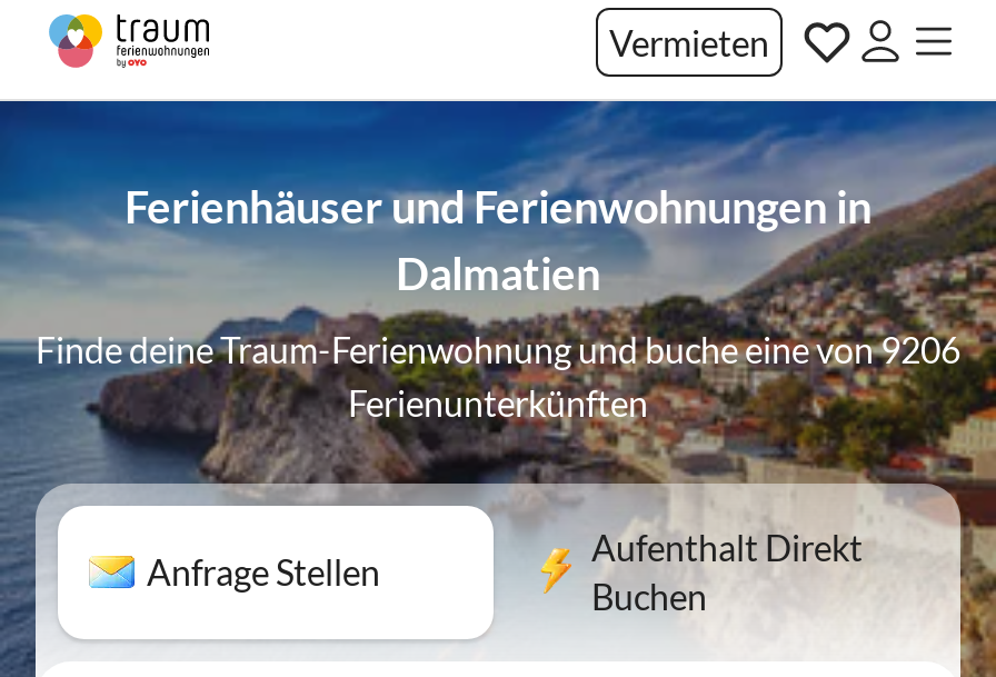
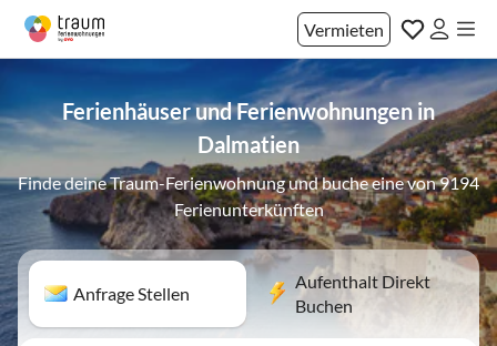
- Finde deine Traum-Ferienwohnung und buche eine von 9206
+ Finde deine Traum-Ferienwohnung und buche eine von 9194
